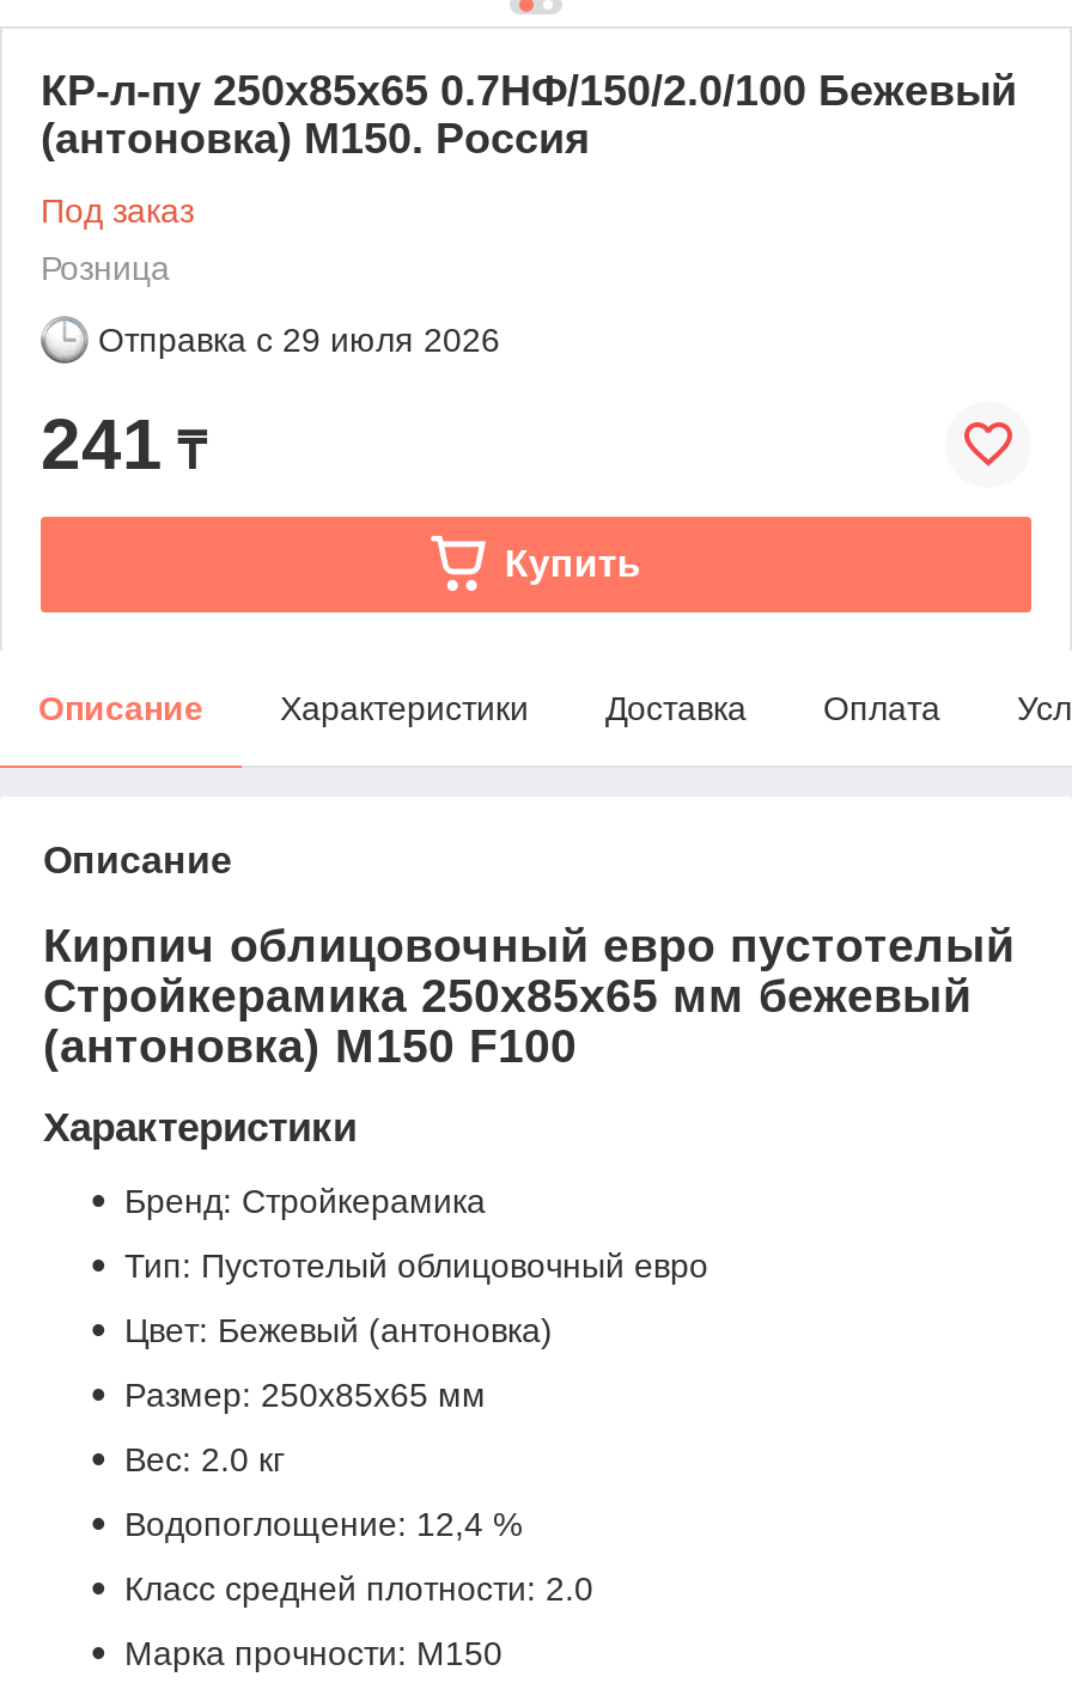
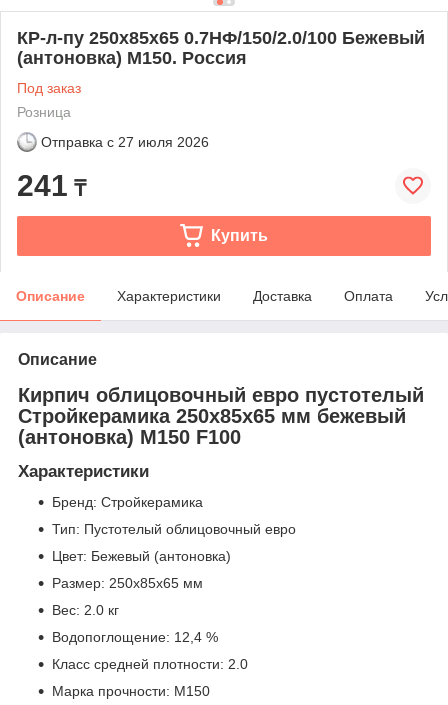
- Отправка с 29 июля 2026
+ Отправка с 27 июля 2026
